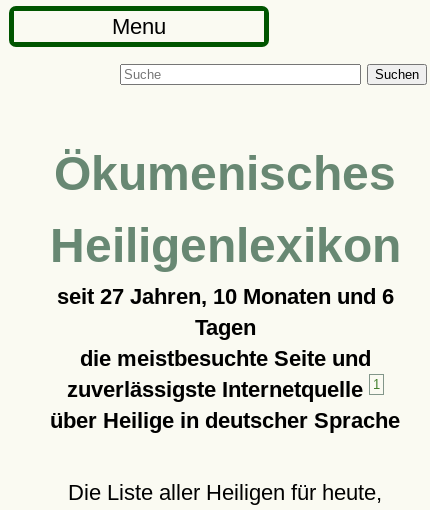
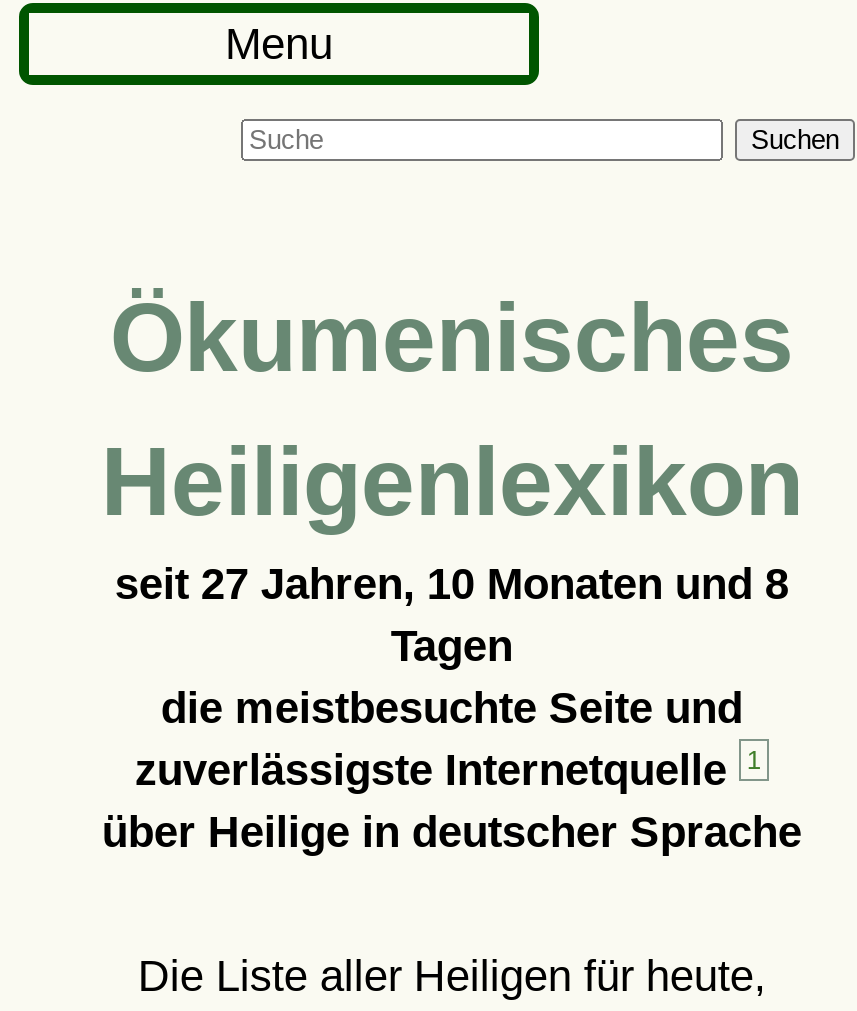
- seit 27 Jahren, 10 Monaten und 6
+ seit 27 Jahren, 10 Monaten und 8
